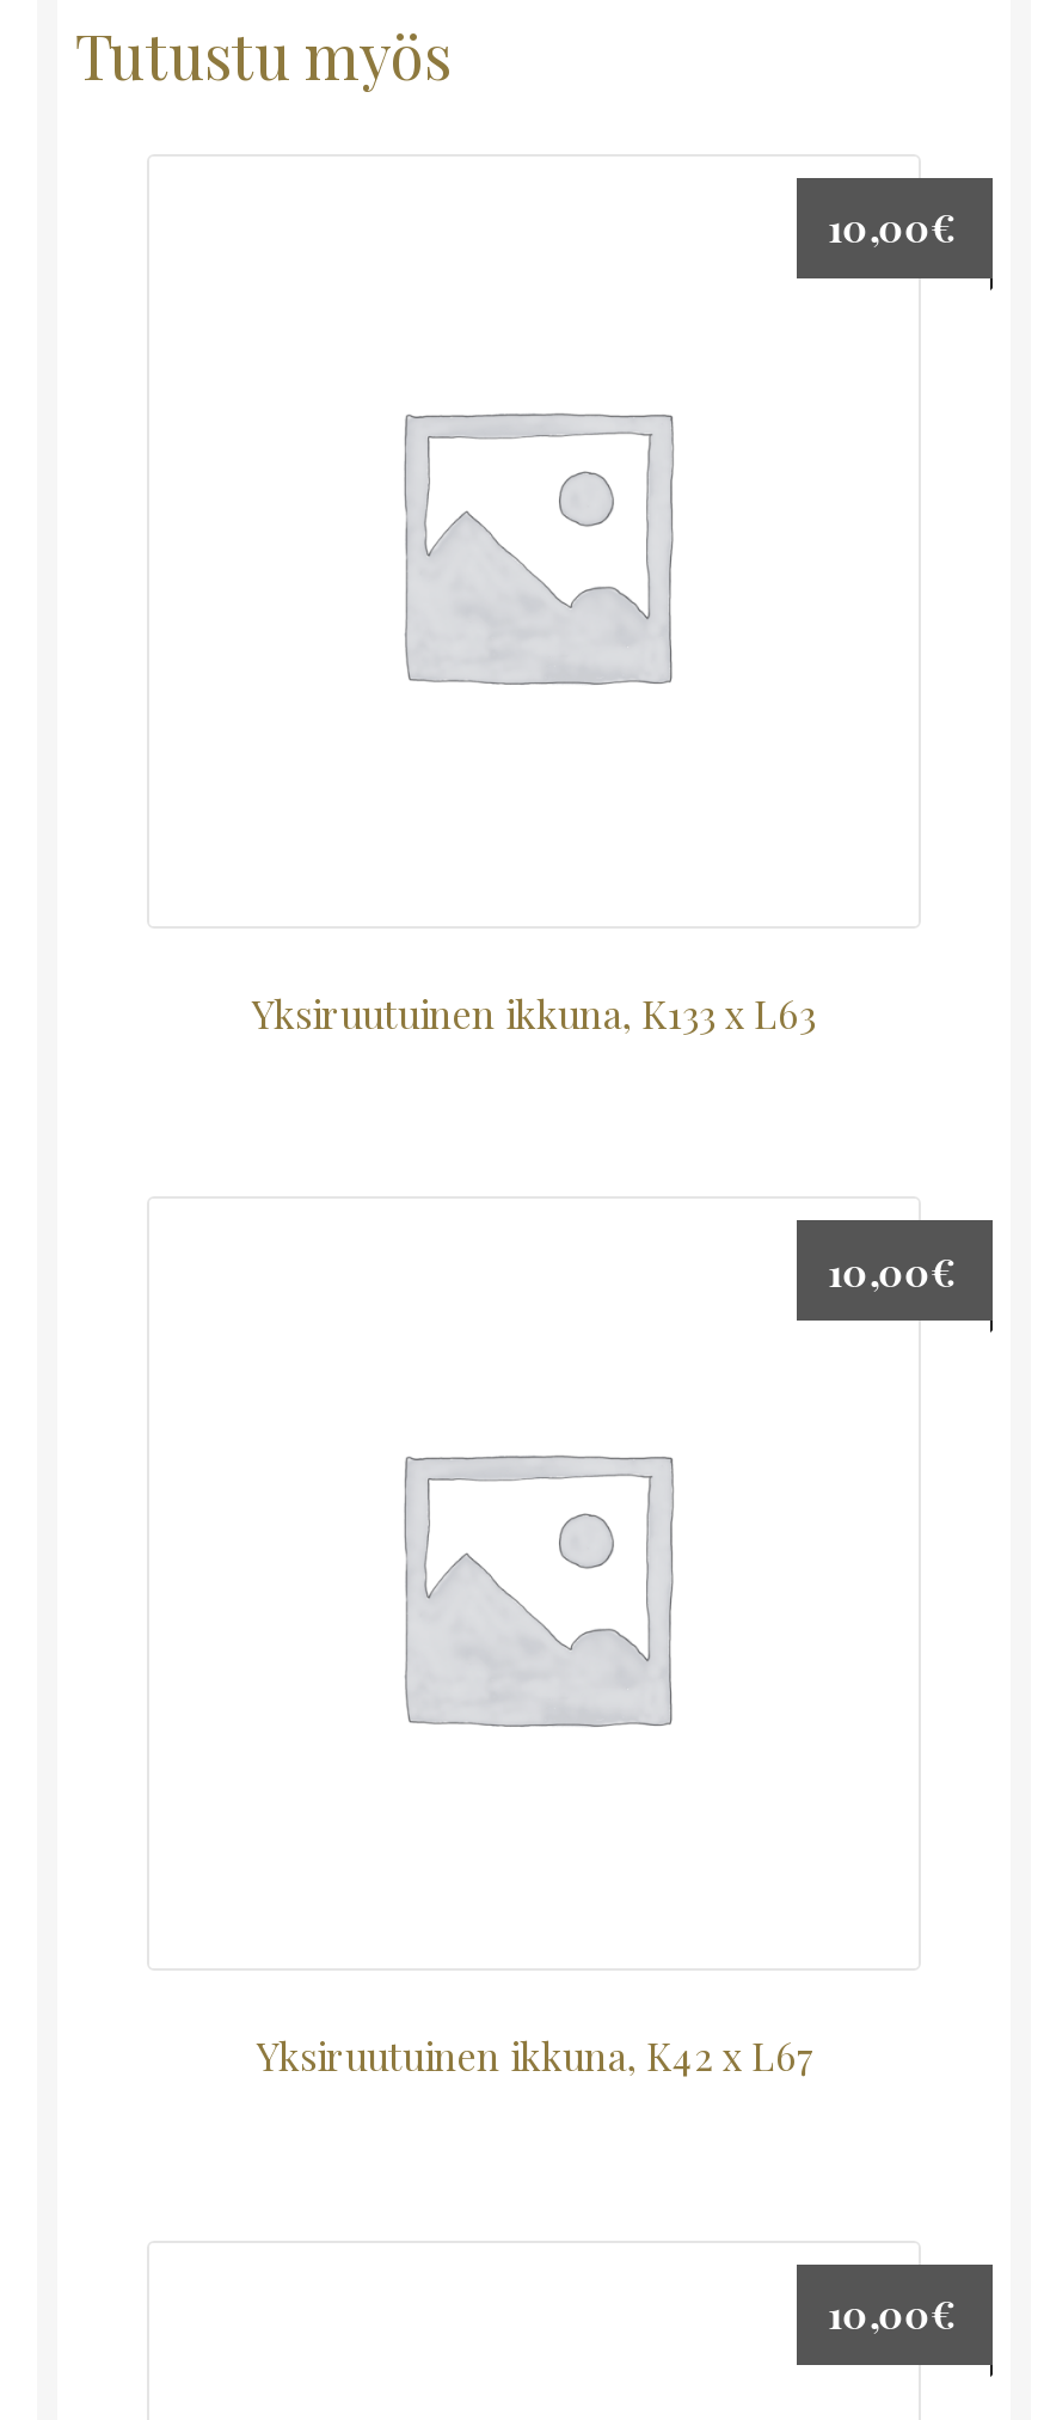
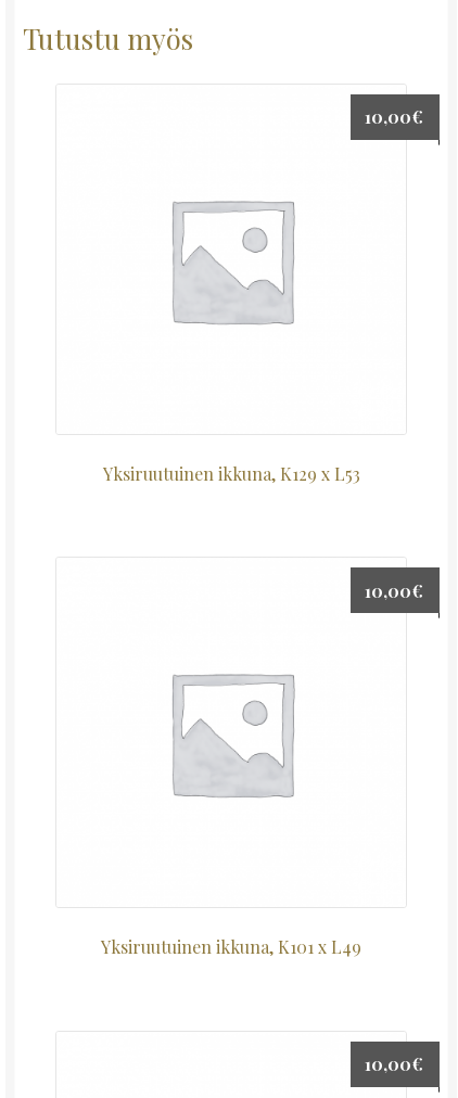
- Yksiruutuinen ikkuna, K133 x L63
+ Yksiruutuinen ikkuna, K129 x L53

- Yksiruutuinen ikkuna, K42 x L67
+ Yksiruutuinen ikkuna, K101 x L49
